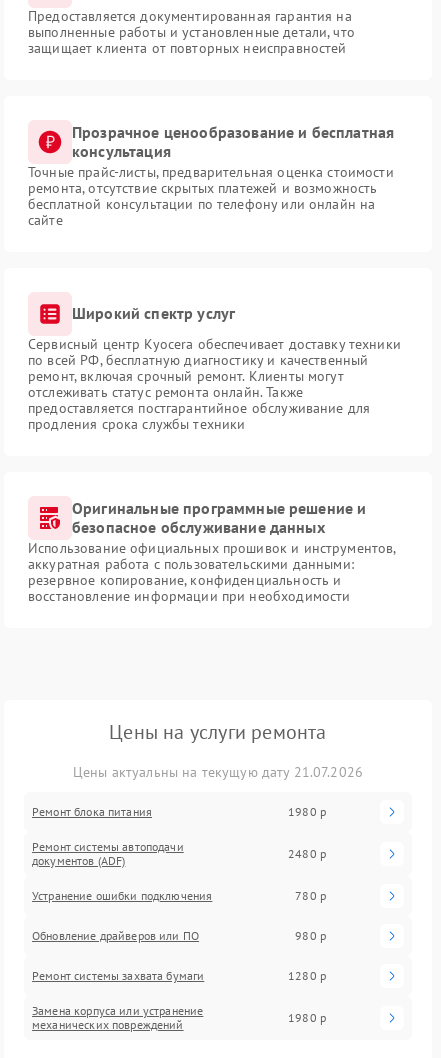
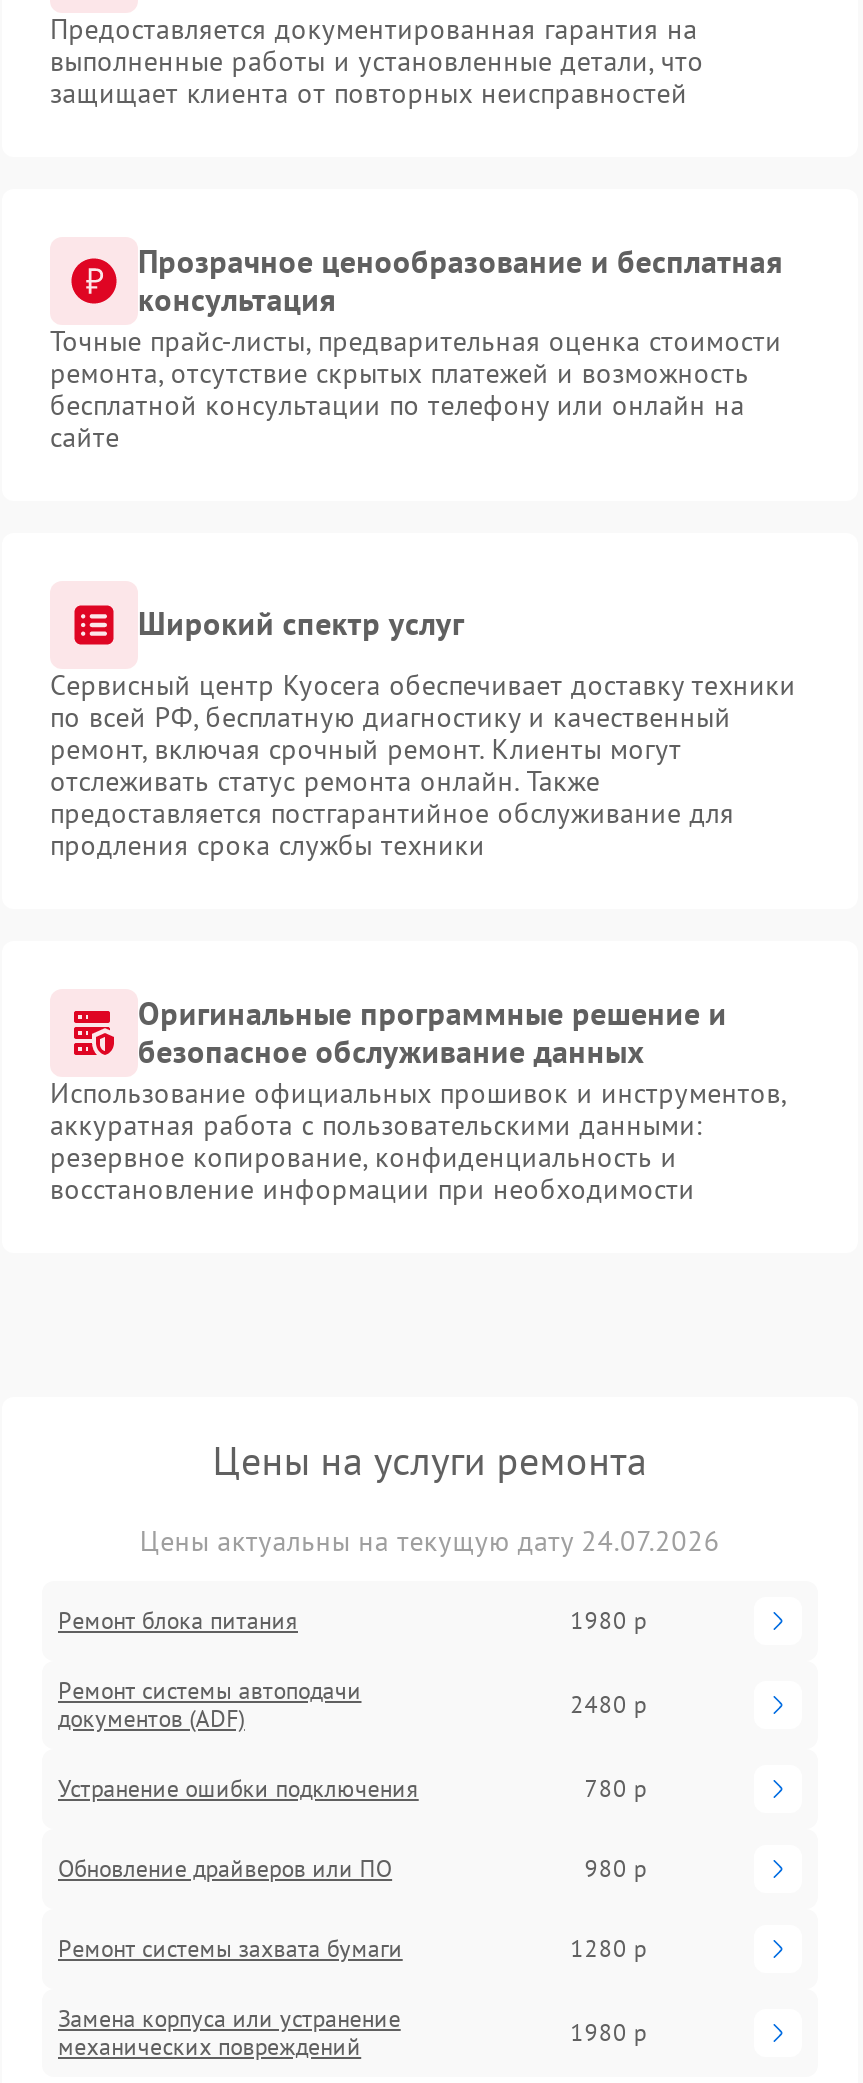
- Цены актуальны на текущую дату 21.07.2026
+ Цены актуальны на текущую дату 24.07.2026
